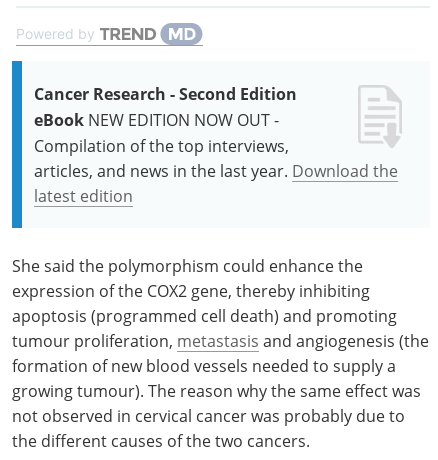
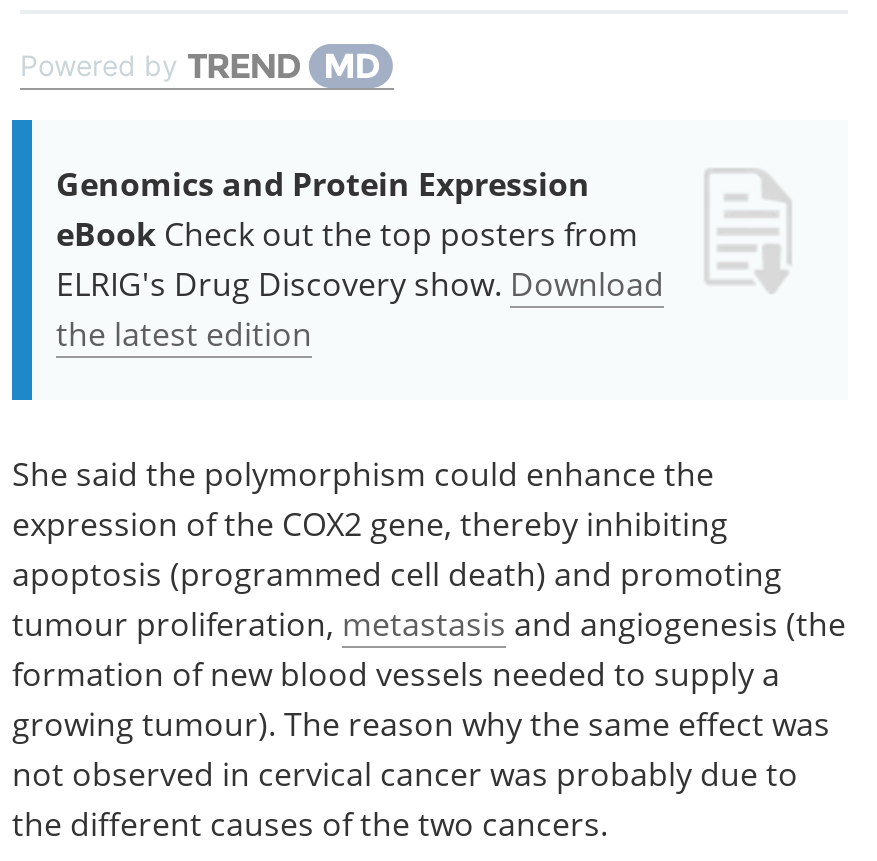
- Cancer Research - Second Edition
- eBook NEW EDITION NOW OUT -
- Compilation of the top interviews,
- articles, and news in the last year. Download the
- latest edition
+ Genomics and Protein Expression
+ eBook Check out the top posters from
+ ELRIG's Drug Discovery show. Download
+ the latest edition
